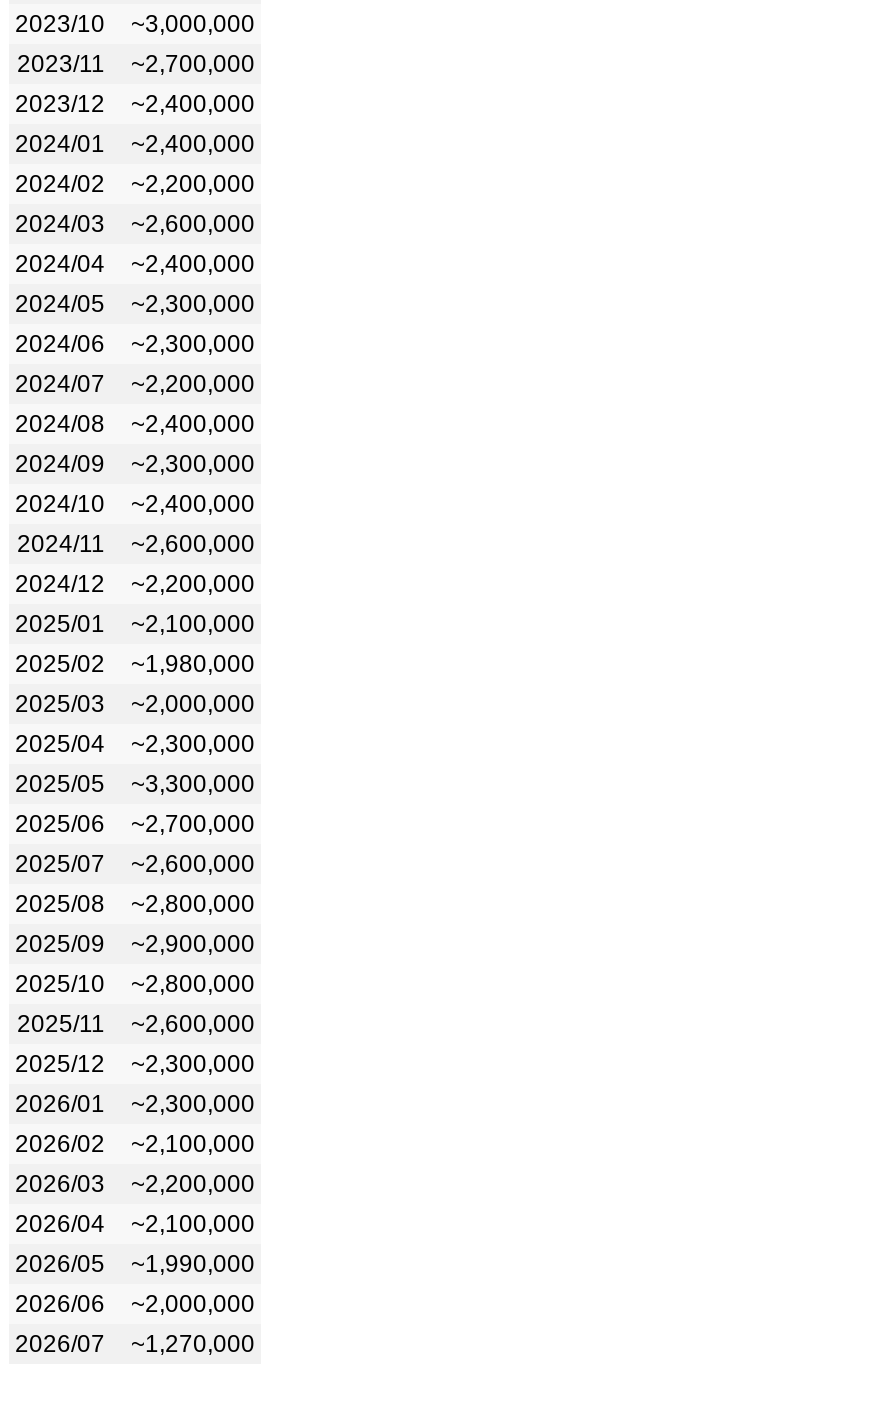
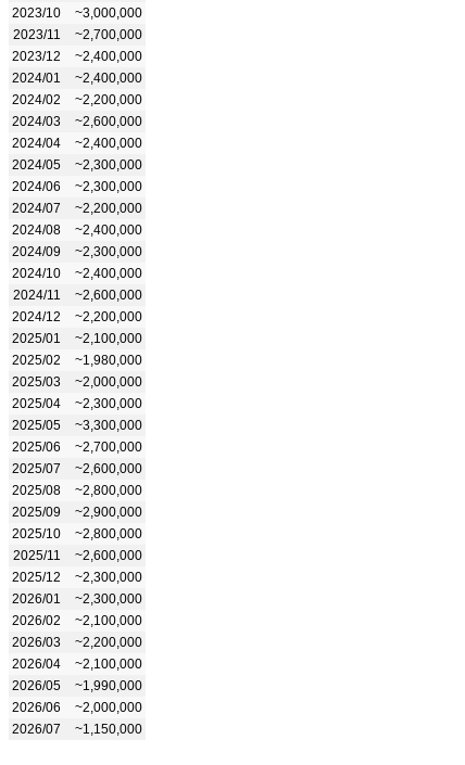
- 2026/07 ~1,270,000
+ 2026/07 ~1,150,000
